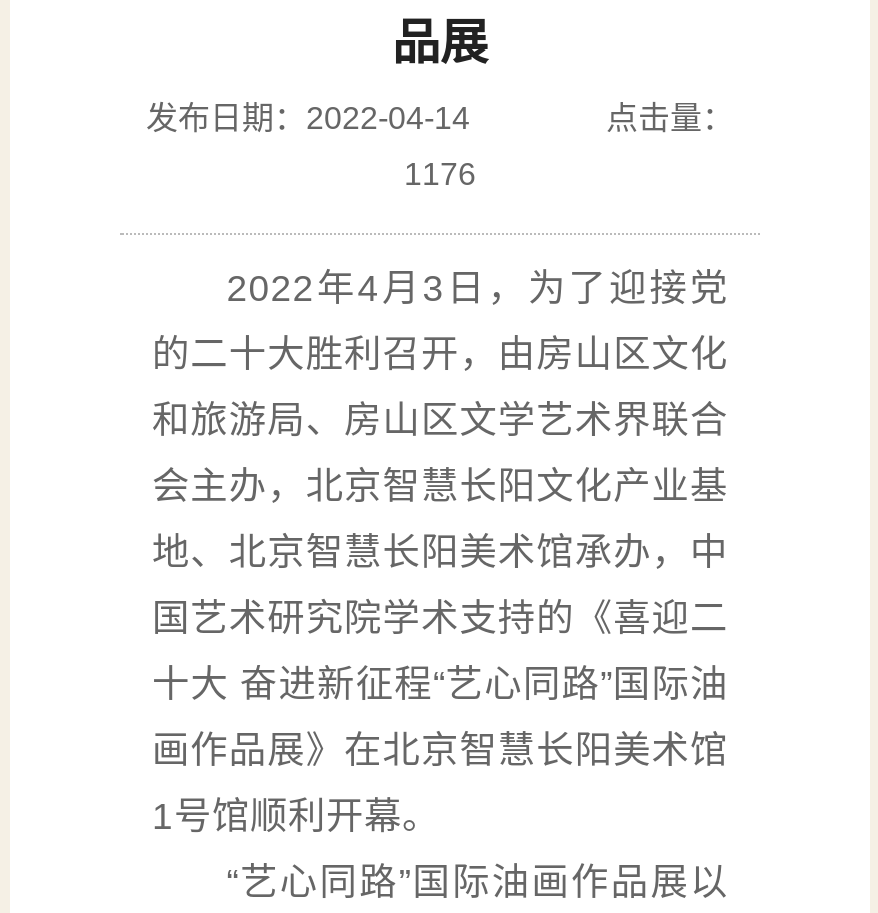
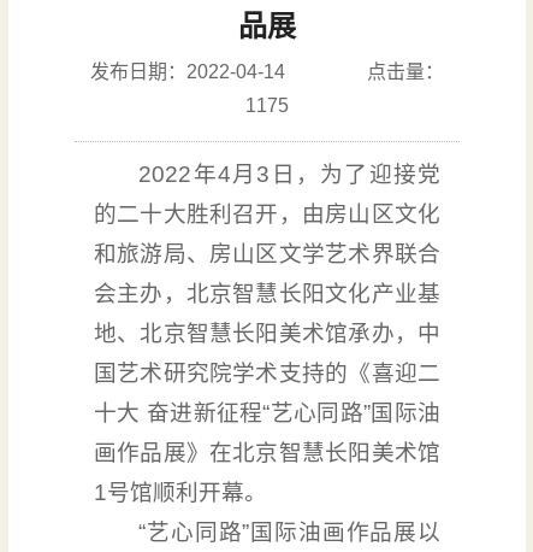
- 1176
+ 1175
